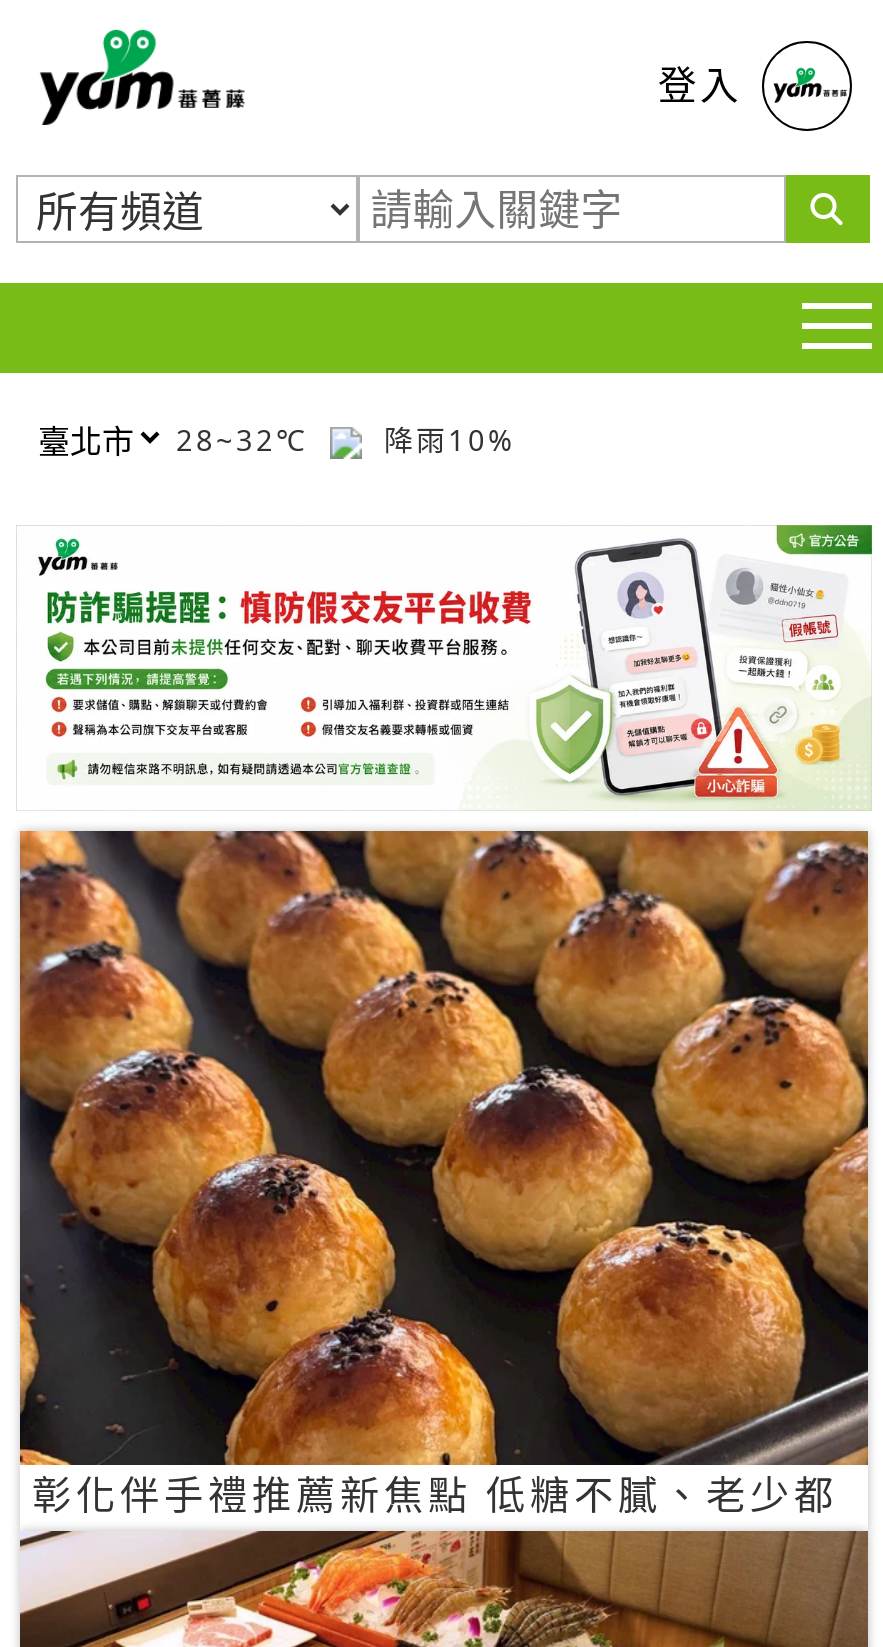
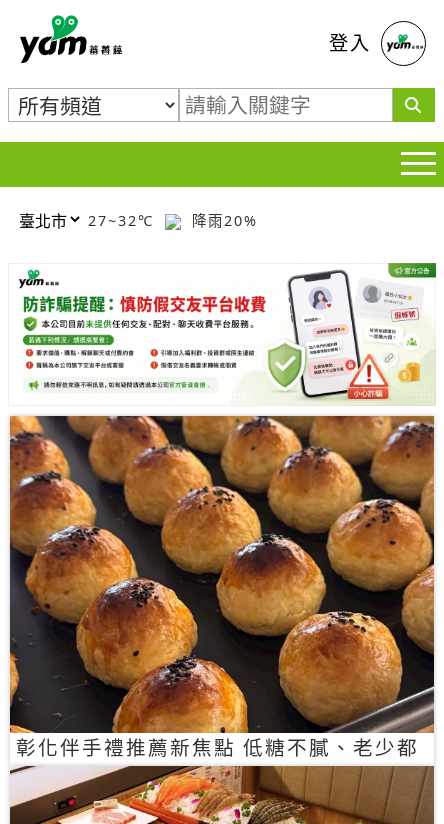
- 28~32℃
+ 27~32℃

- 降雨10%
+ 降雨20%
